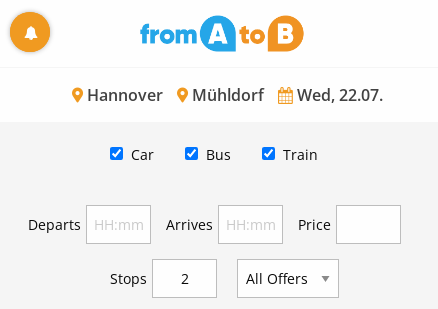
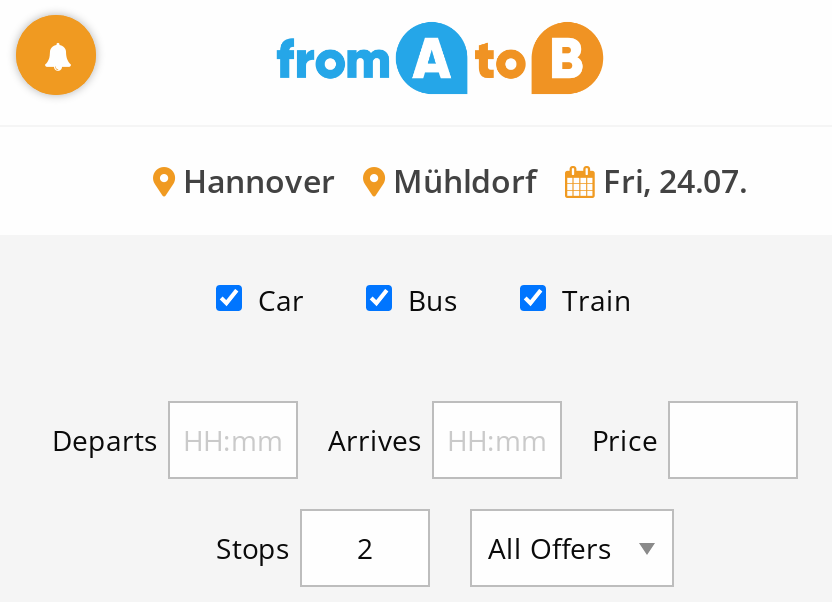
- Hannover Mühldorf Wed, 22.07.
+ Hannover Mühldorf Fri, 24.07.
